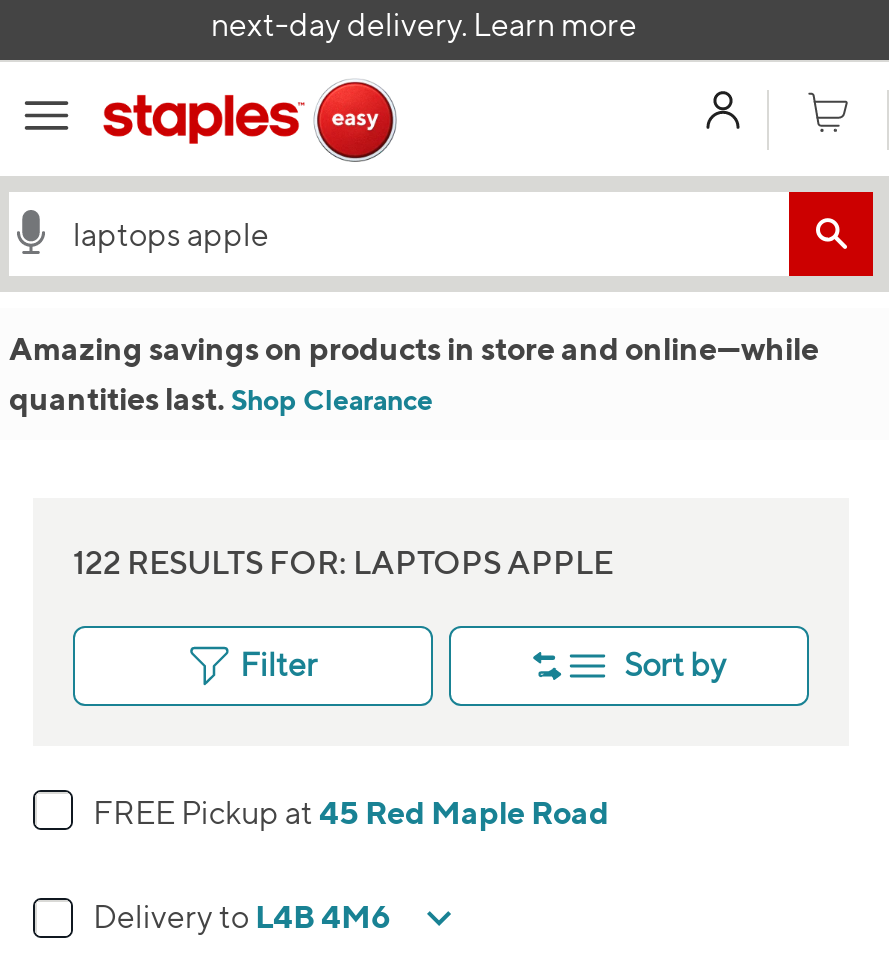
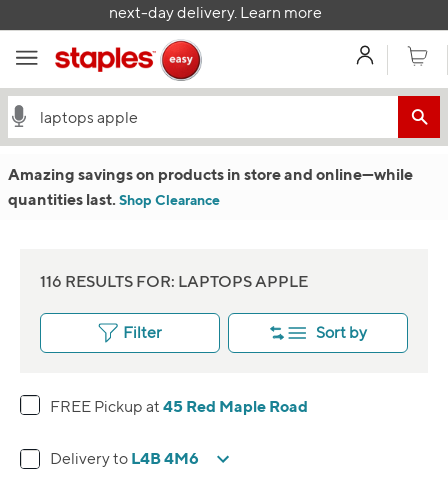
- 122 RESULTS FOR: LAPTOPS APPLE
+ 116 RESULTS FOR: LAPTOPS APPLE
